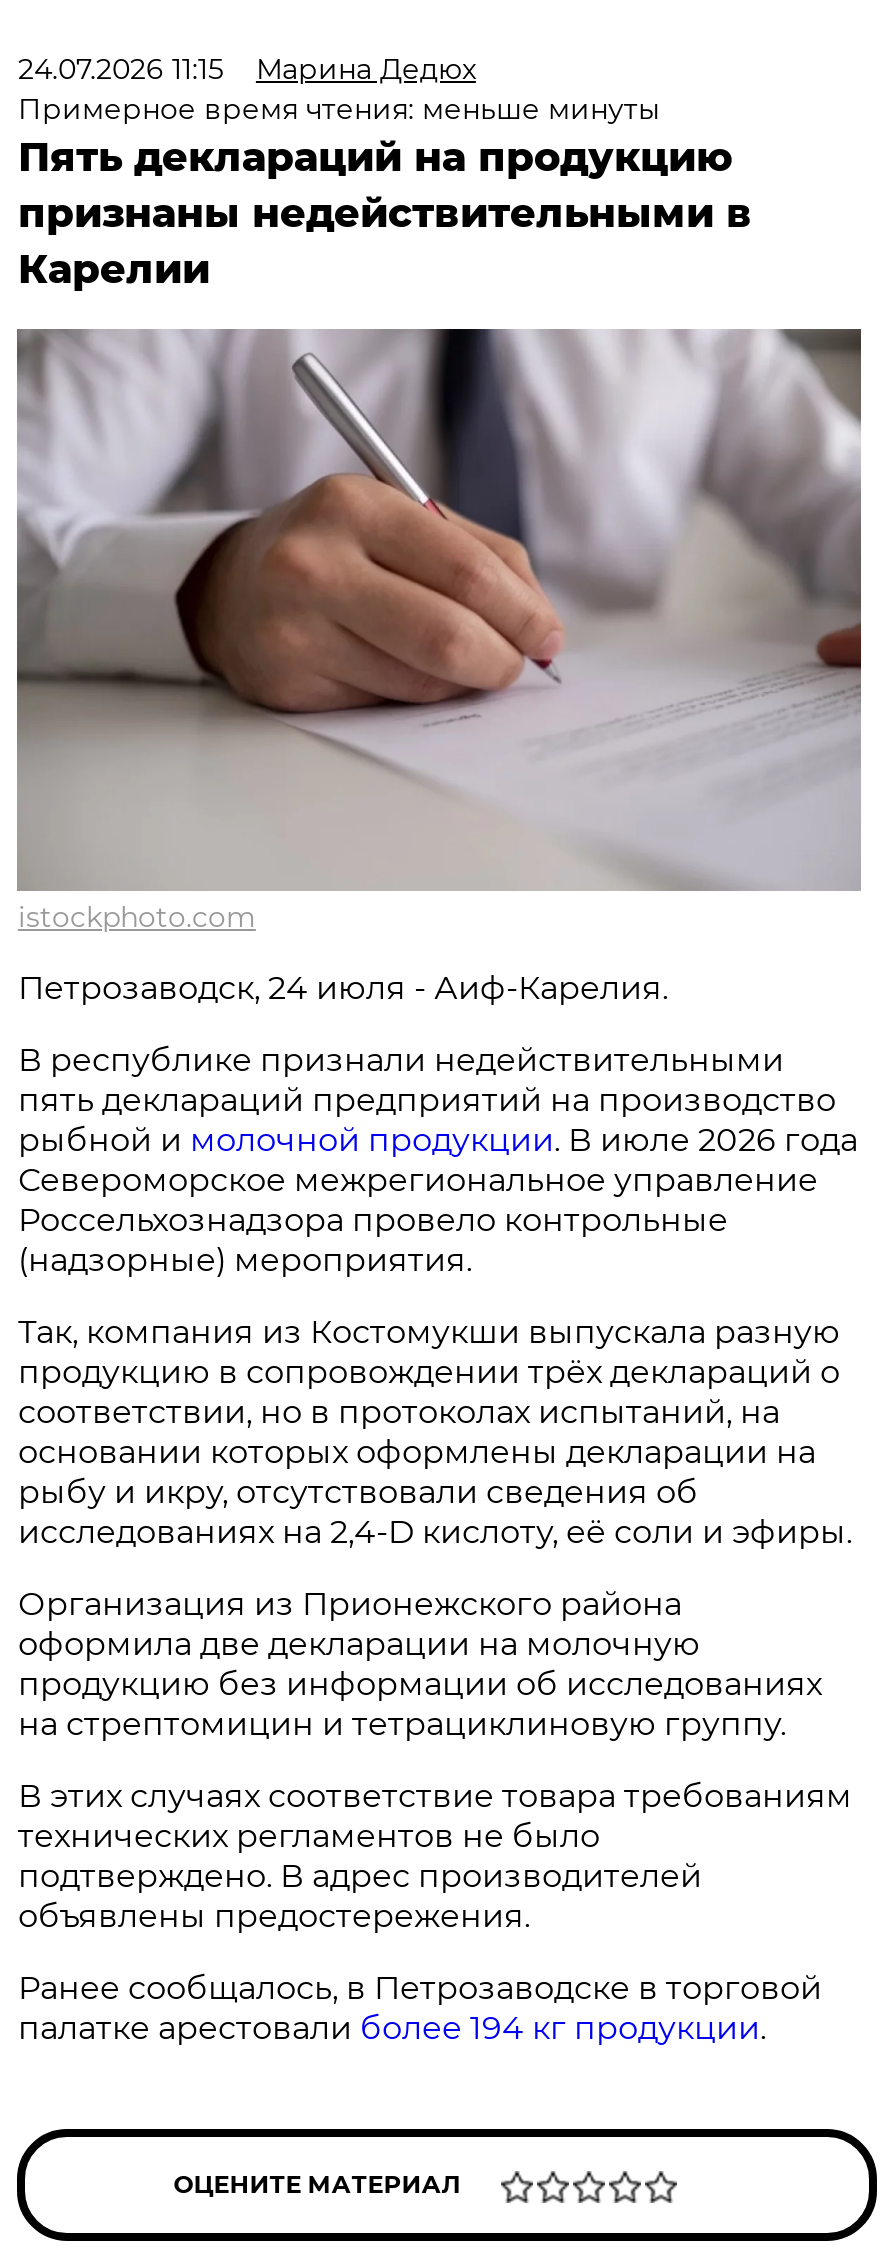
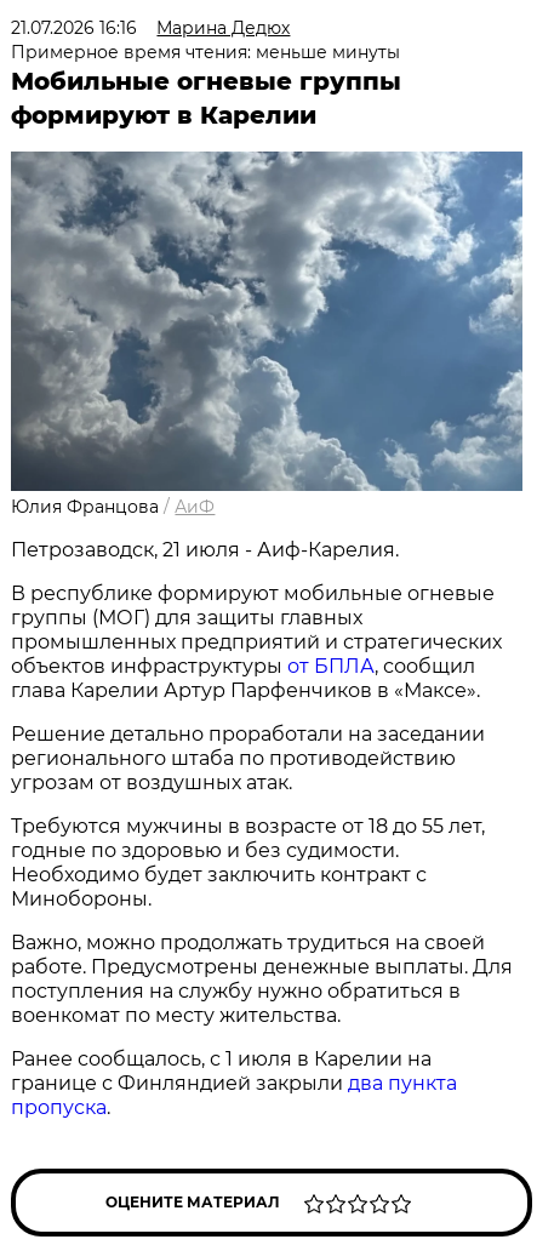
- 24.07.2026 11:15 Марина Дедюх
+ 21.07.2026 16:16 Марина Дедюх

- Пять деклараций на продукцию
- признаны недействительными в
- Карелии
+ Мобильные огневые группы
+ формируют в Карелии

- [image]
- istockphoto.com
+ [image]
+ Юлия Францова / АиФ

- Петрозаводск, 24 июля - Аиф-Карелия.
+ Петрозаводск, 21 июля - Аиф-Карелия.

- В республике признали недействительными
- пять деклараций предприятий на производство
- рыбной и молочной продукции. В июле 2026 года
- Североморское межрегиональное управление
- Россельхознадзора провело контрольные
- (надзорные) мероприятия.
+ В республике формируют мобильные огневые
+ группы (МОГ) для защиты главных
+ промышленных предприятий и стратегических
+ объектов инфраструктуры от БПЛА, сообщил
+ глава Карелии Артур Парфенчиков в «Максе».

- Так, компания из Костомукши выпускала разную
- продукцию в сопровождении трёх деклараций о
- соответствии, но в протоколах испытаний, на
- основании которых оформлены декларации на
- рыбу и икру, отсутствовали сведения об
- исследованиях на 2,4-D кислоту, её соли и эфиры.
+ Решение детально проработали на заседании
+ регионального штаба по противодействию
+ угрозам от воздушных атак.

- Организация из Прионежского района
- оформила две декларации на молочную
- продукцию без информации об исследованиях
- на стрептомицин и тетрациклиновую группу.
+ Требуются мужчины в возрасте от 18 до 55 лет,
+ годные по здоровью и без судимости.
+ Необходимо будет заключить контракт с
+ Минобороны.

- В этих случаях соответствие товара требованиям
- технических регламентов не было
- подтверждено. В адрес производителей
- объявлены предостережения.
+ Важно, можно продолжать трудиться на своей
+ работе. Предусмотрены денежные выплаты. Для
+ поступления на службу нужно обратиться в
+ военкомат по месту жительства.

- Ранее сообщалось, в Петрозаводске в торговой
- палатке арестовали более 194 кг продукции.
+ Ранее сообщалось, с 1 июля в Карелии на
+ границе с Финляндией закрыли два пункта
+ пропуска.
